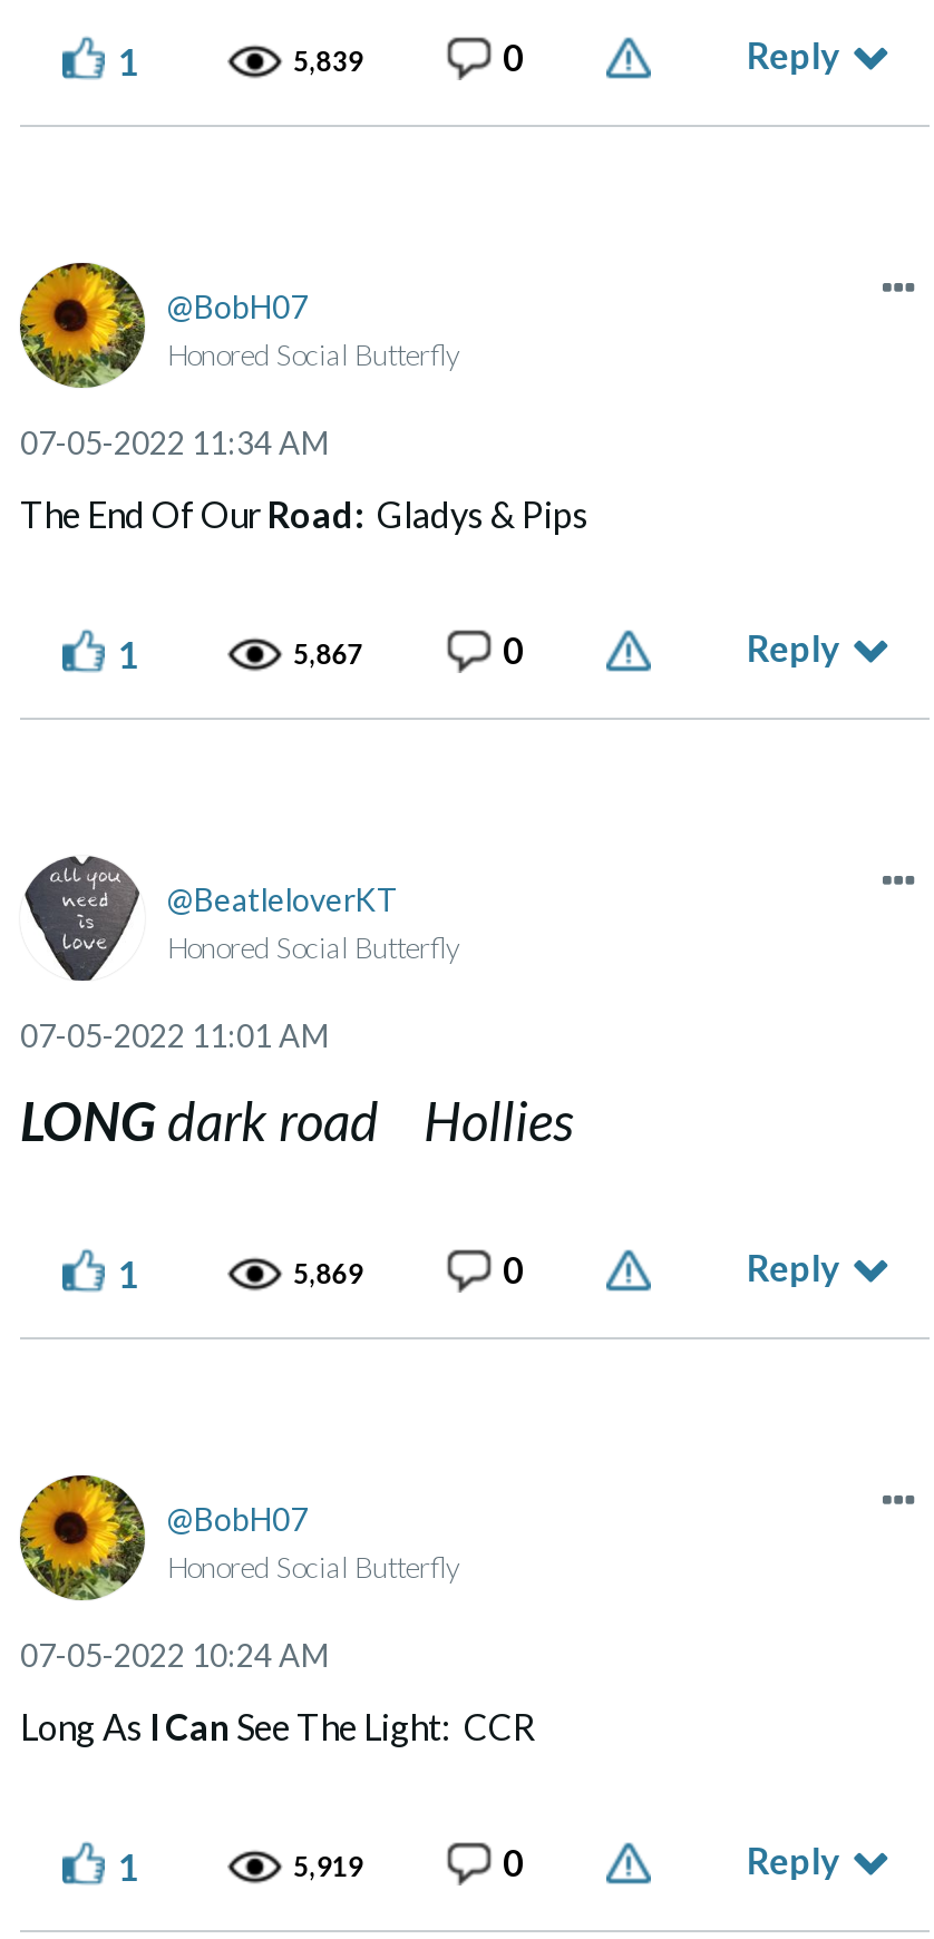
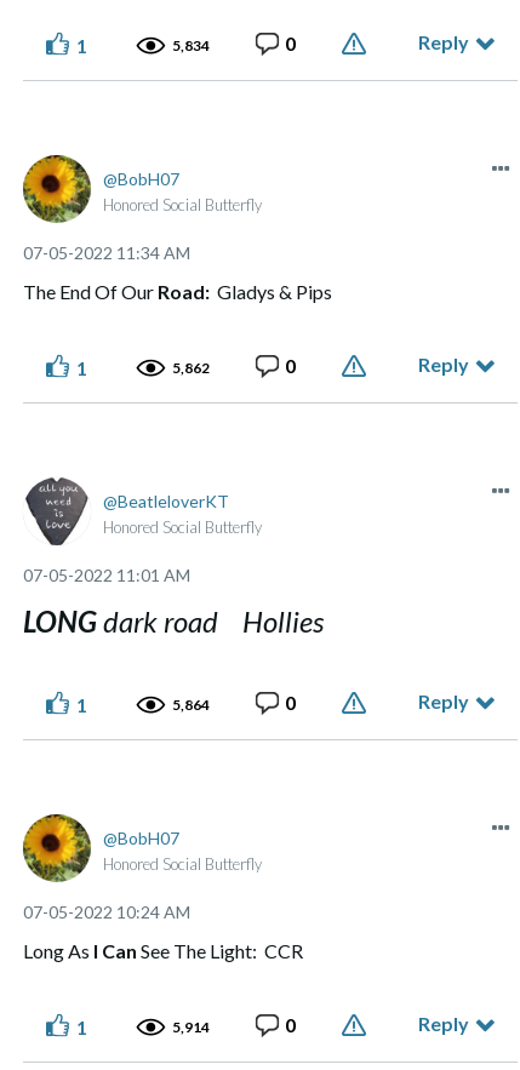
- 5,839
+ 5,834

- 5,867
+ 5,862

- 5,869
+ 5,864

- 5,919
+ 5,914
